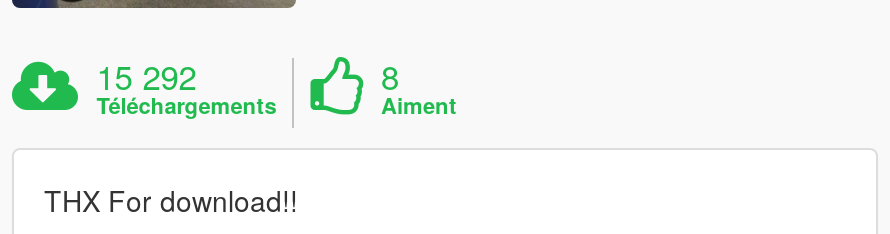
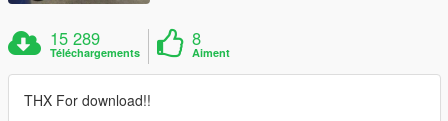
- 15 292
+ 15 289
